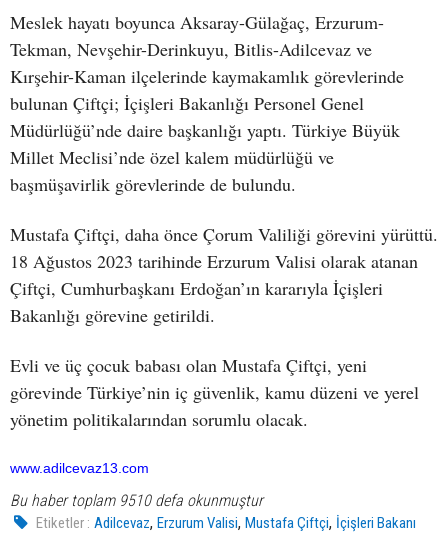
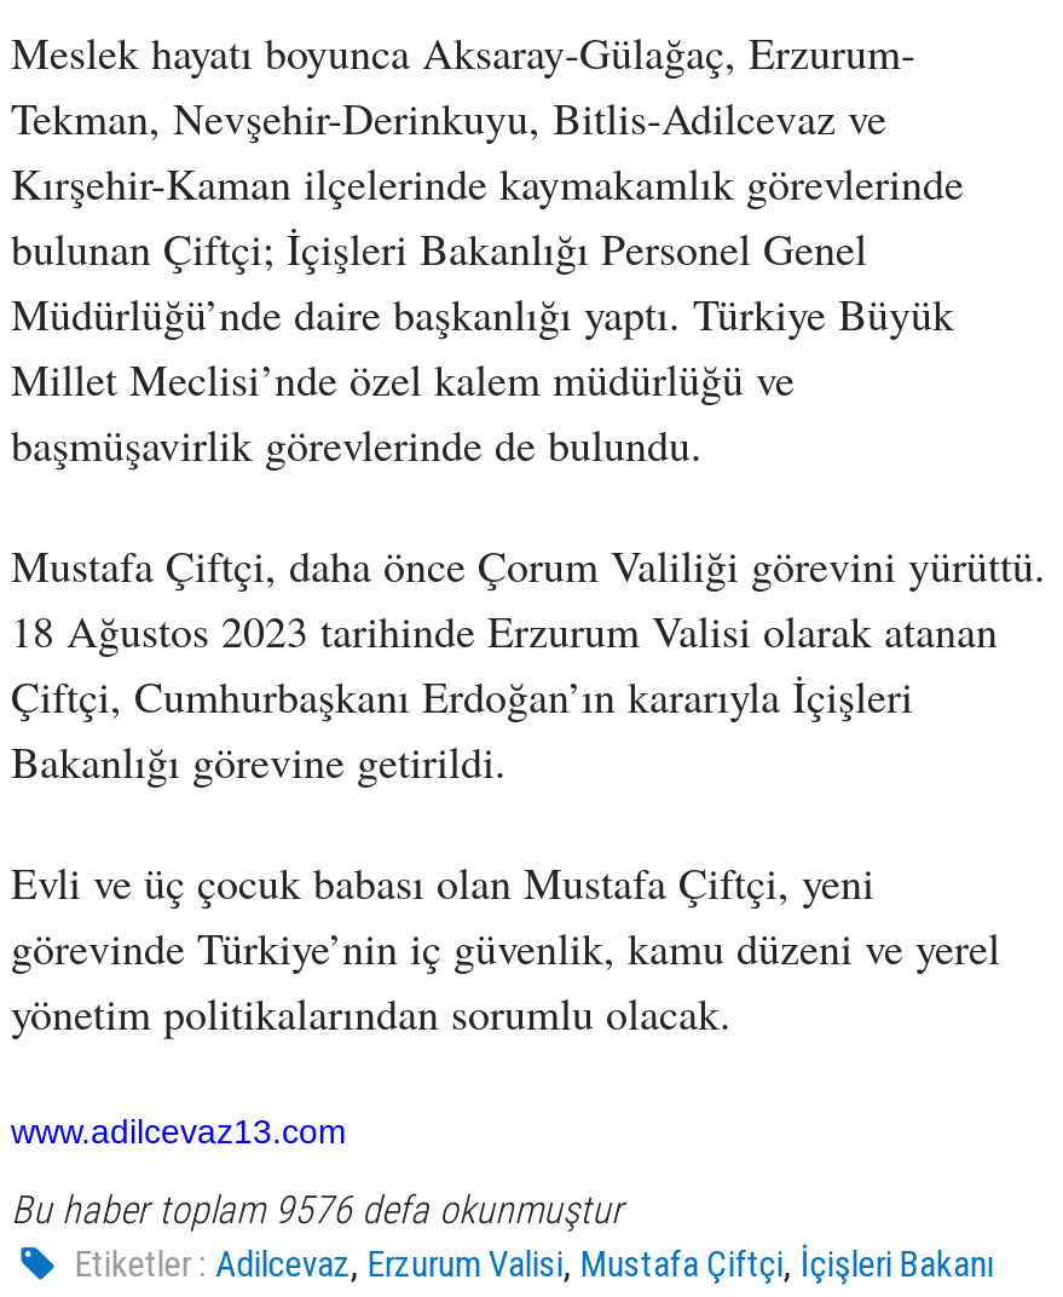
- Bu haber toplam 9510 defa okunmuştur
+ Bu haber toplam 9576 defa okunmuştur
